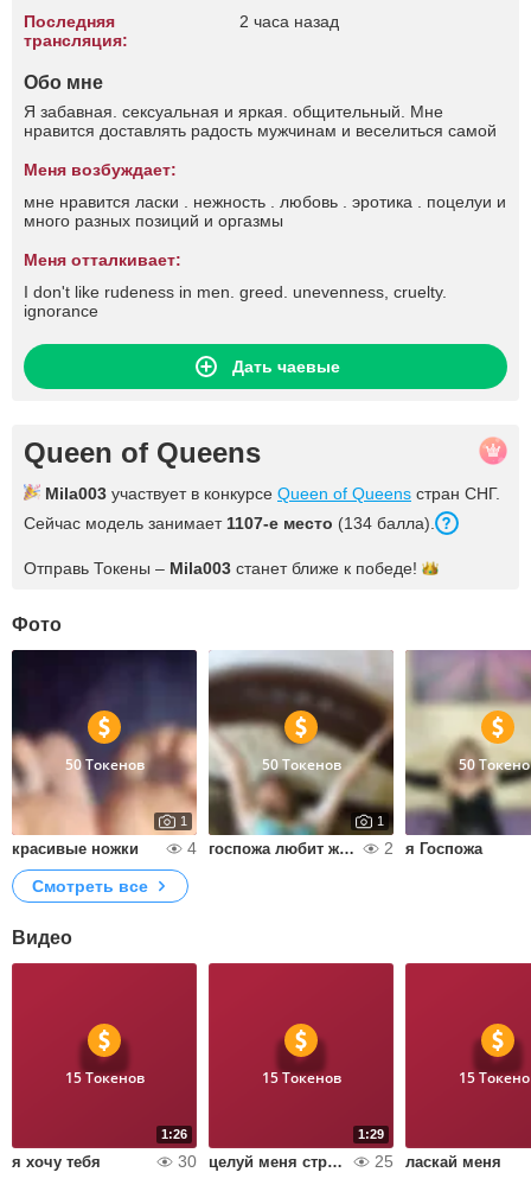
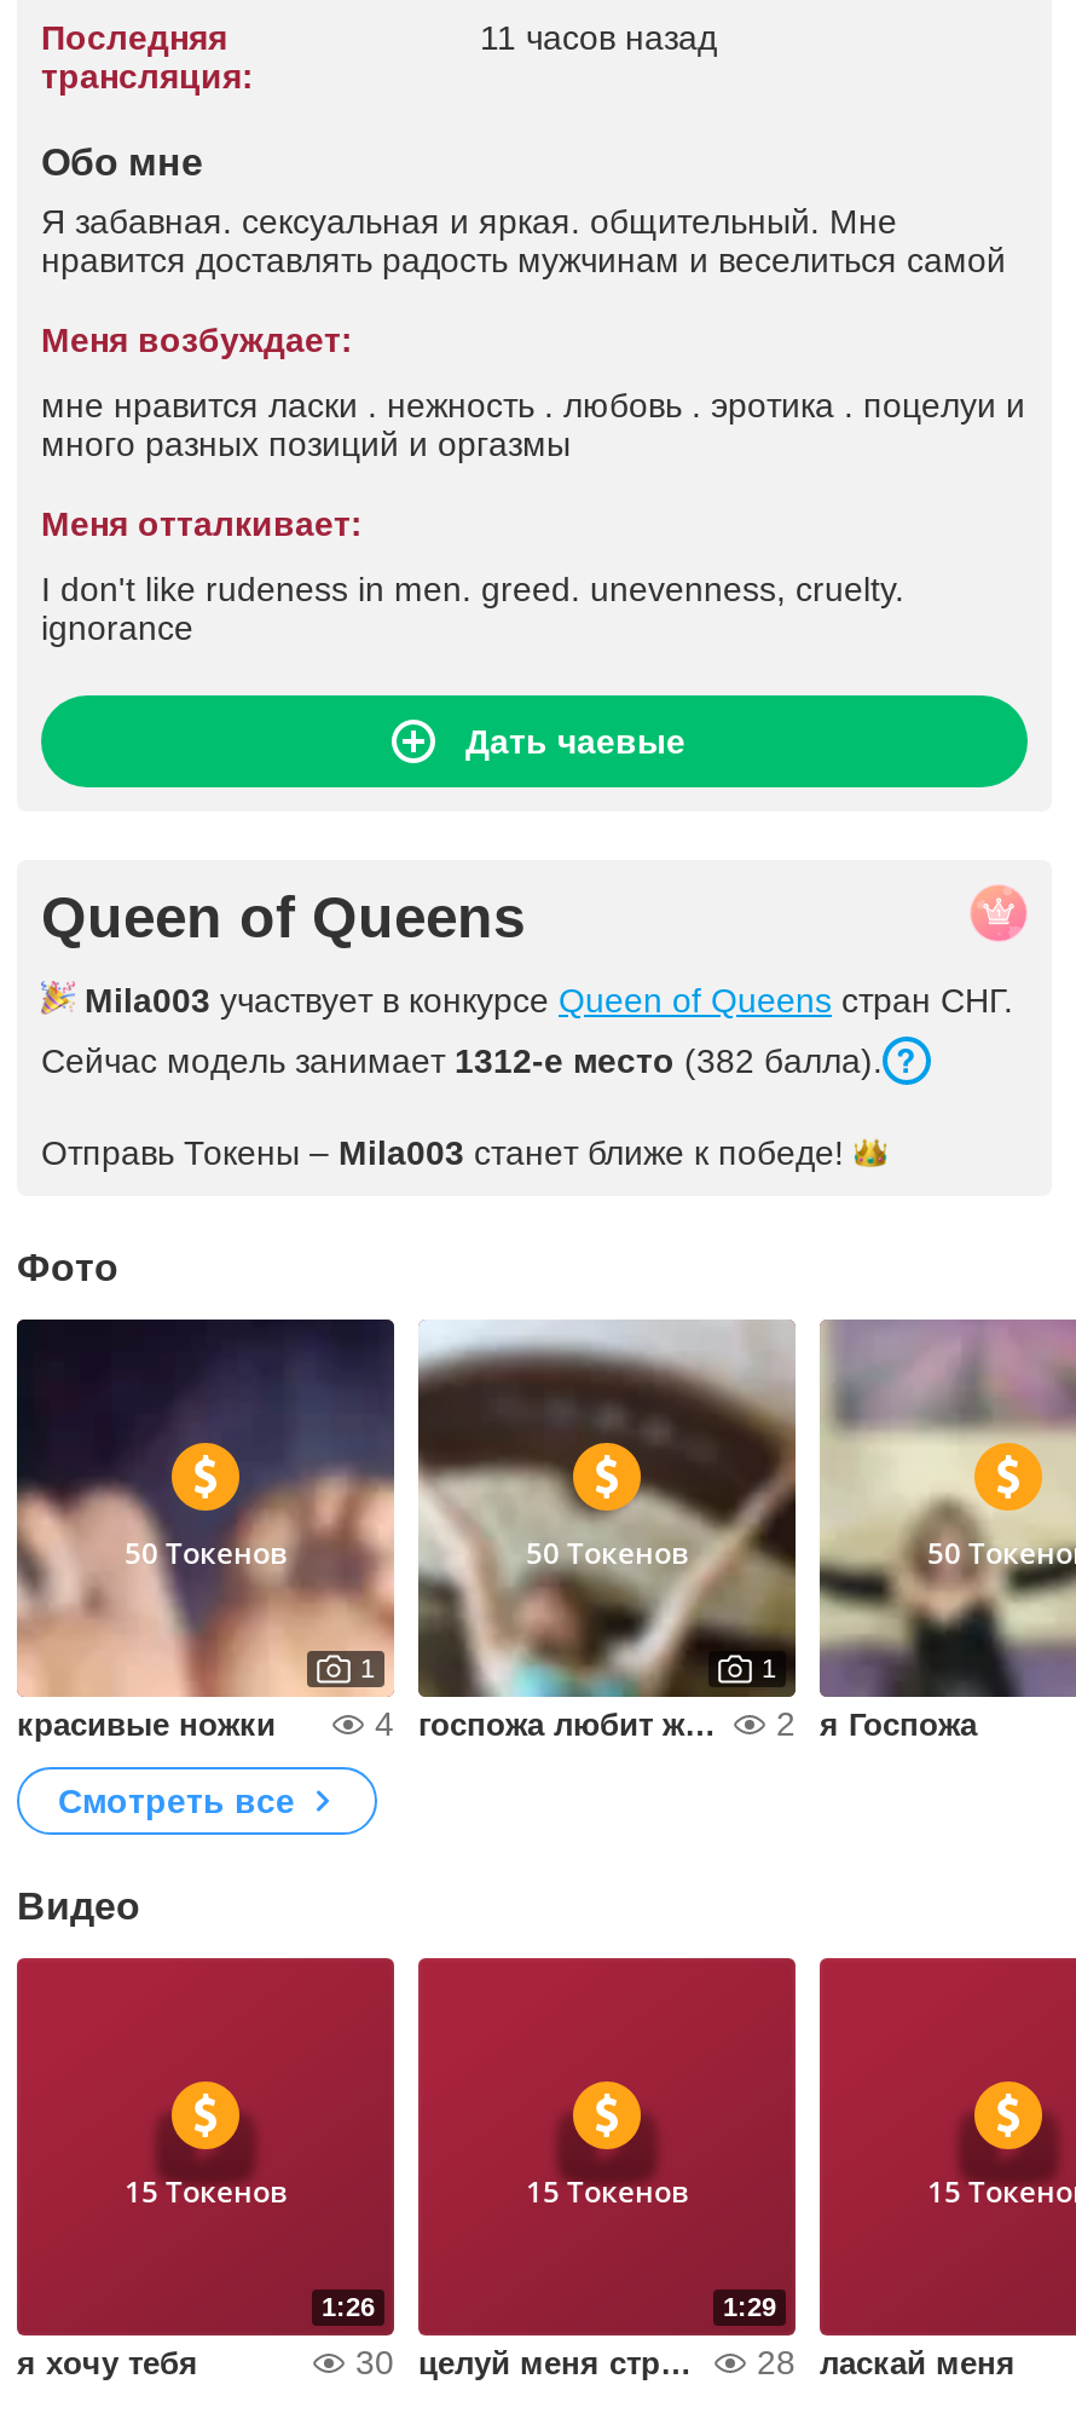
- 2 часа назад
+ 11 часов назад

- Сейчас модель занимает 1107-е место (134 балла).
+ Сейчас модель занимает 1312-е место (382 балла).

- 25
+ 28
